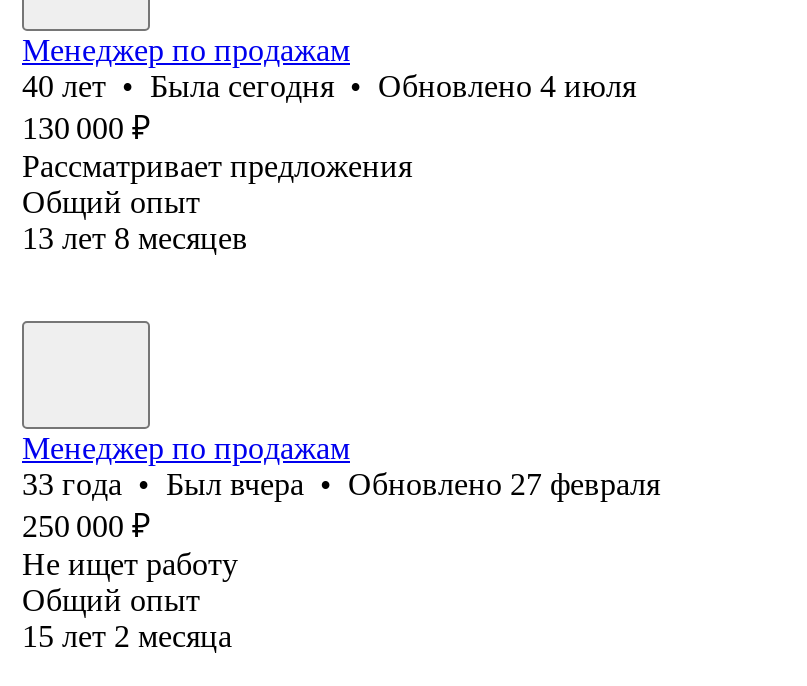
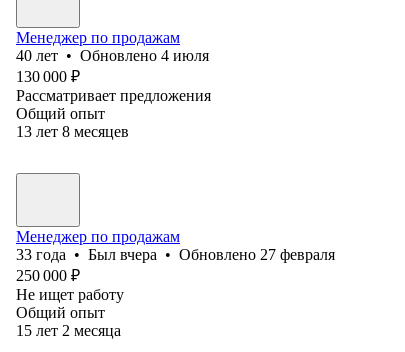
- 40 лет • Была сегодня • Обновлено 4 июля
+ 40 лет • Обновлено 4 июля
